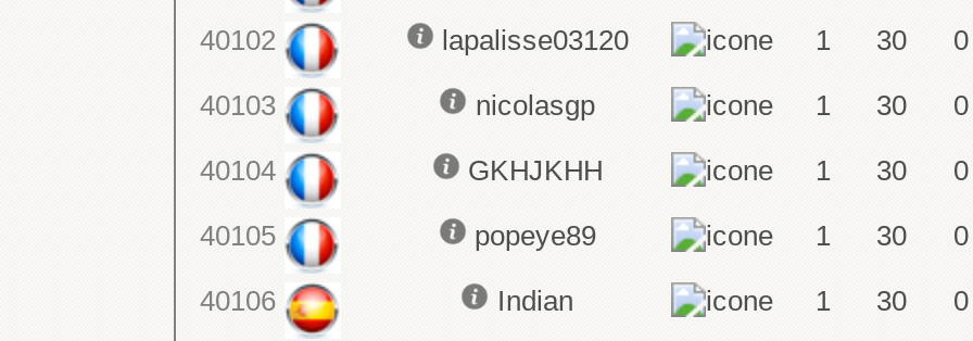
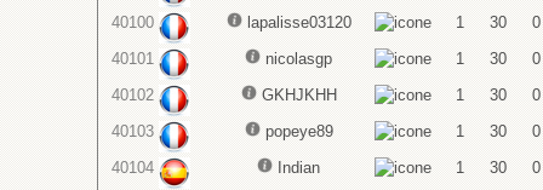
- 40102
+ 40100

- 40103
+ 40101

- 40104
+ 40102

- 40105
+ 40103

- 40106
+ 40104
